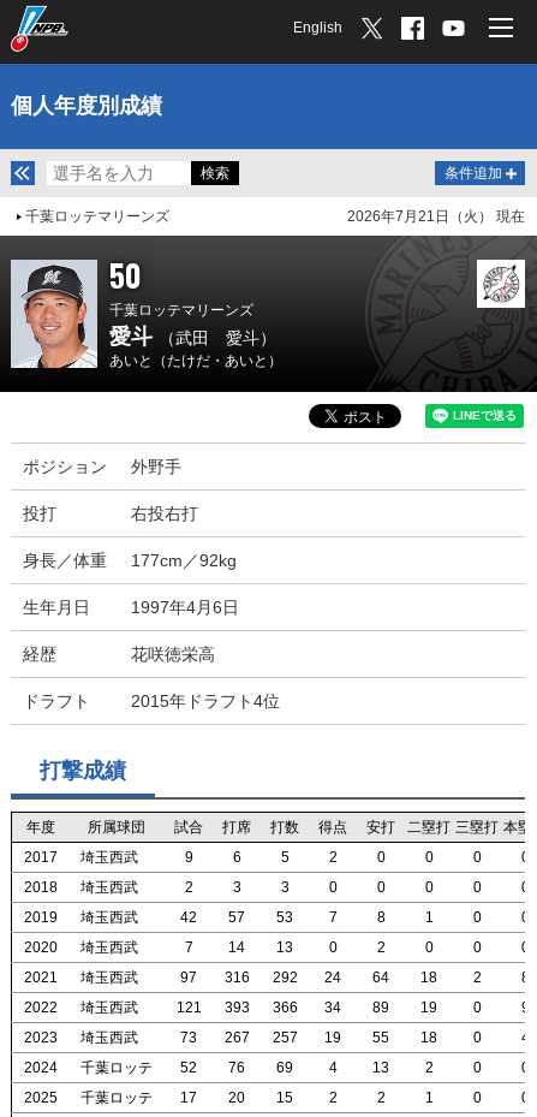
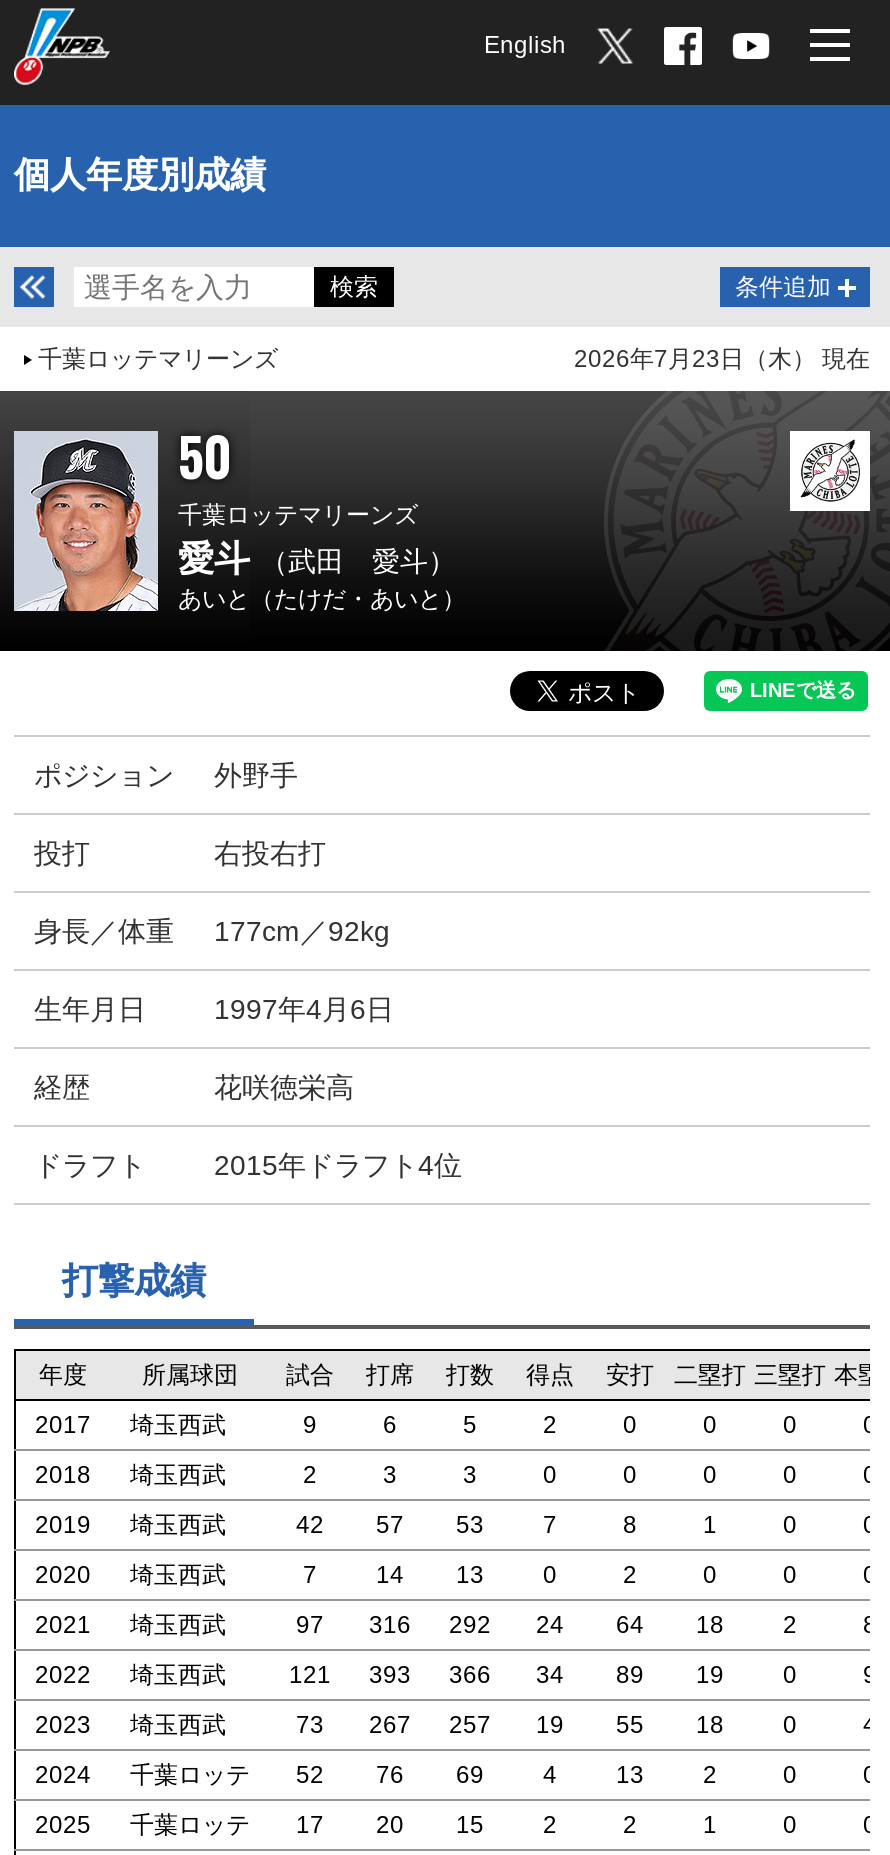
- 2026年7月21日（火） 現在
+ 2026年7月23日（木） 現在
